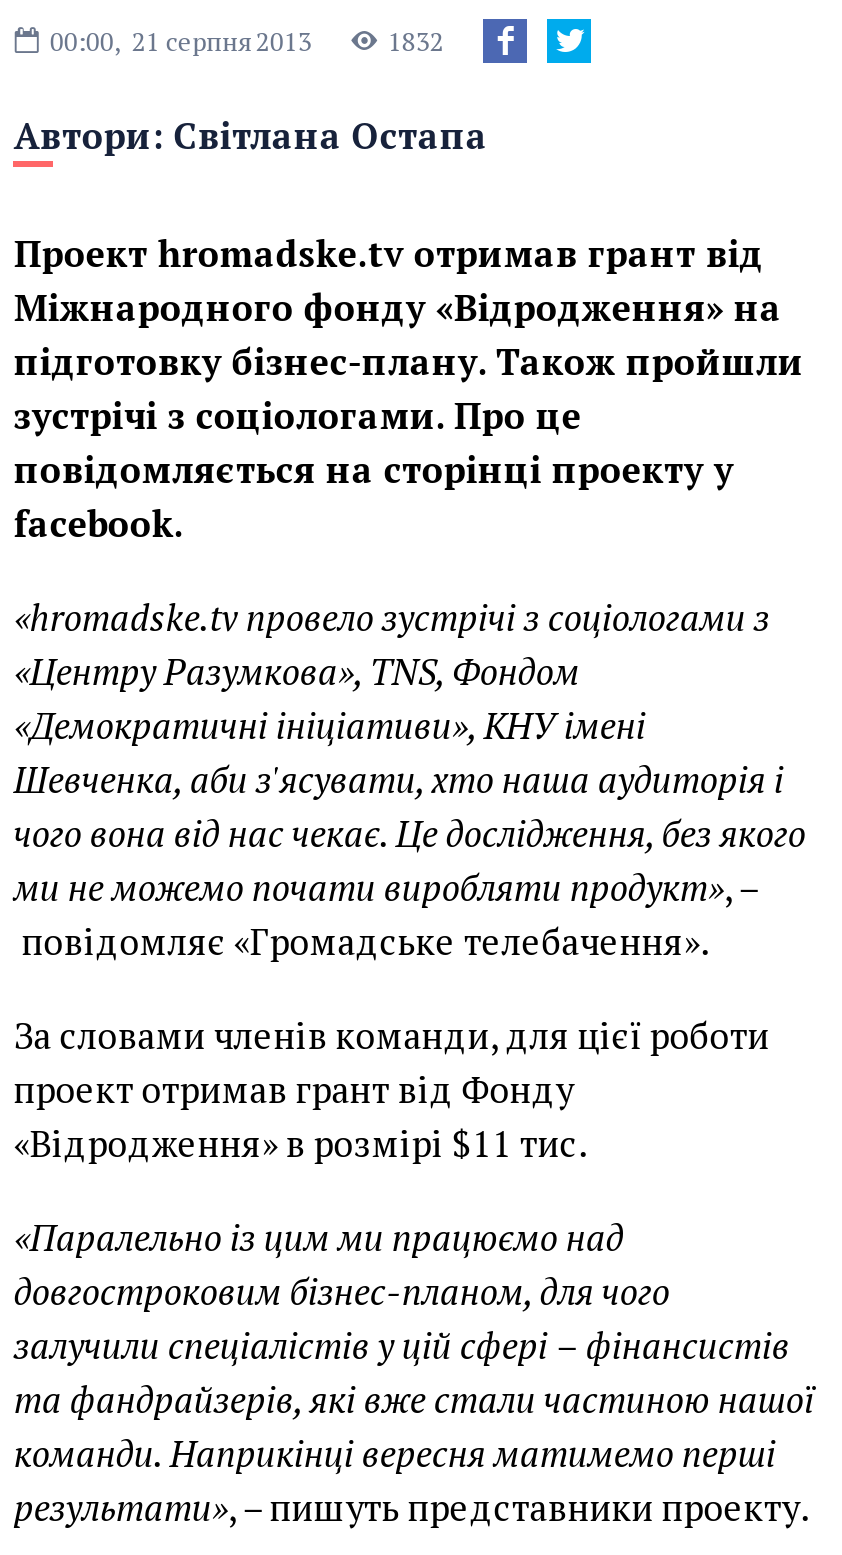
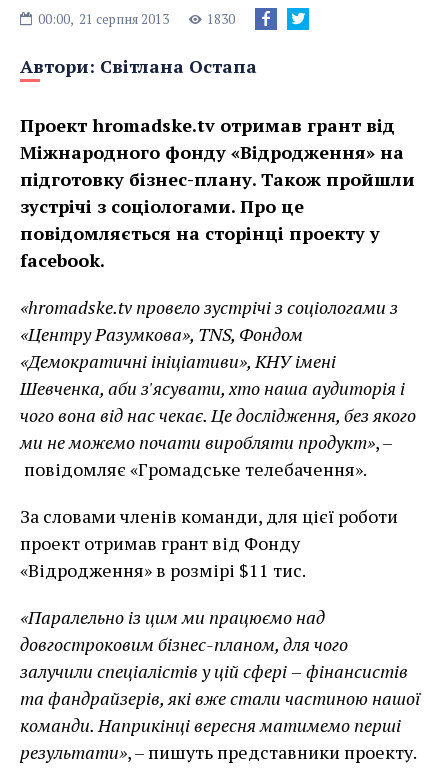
- 1832
+ 1830
